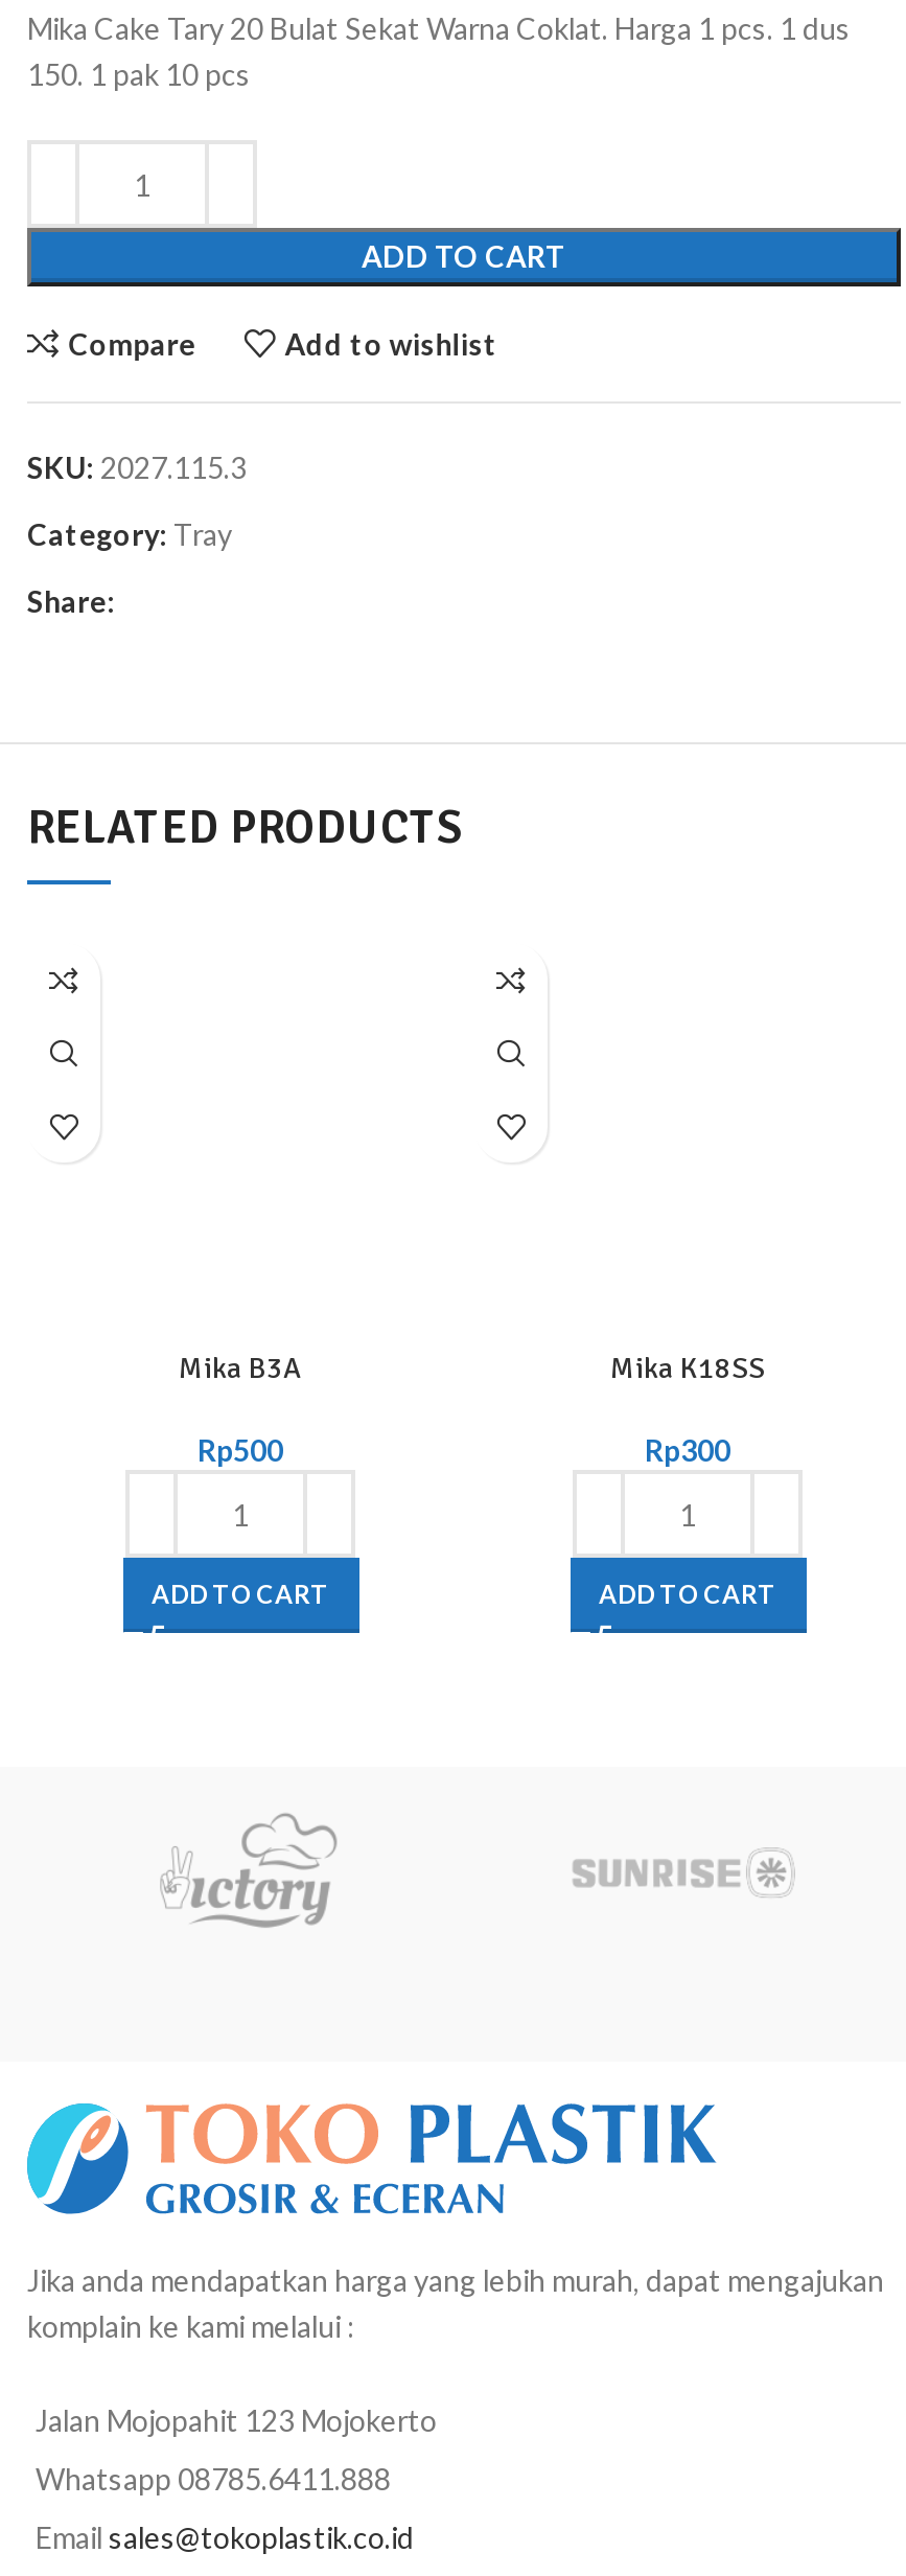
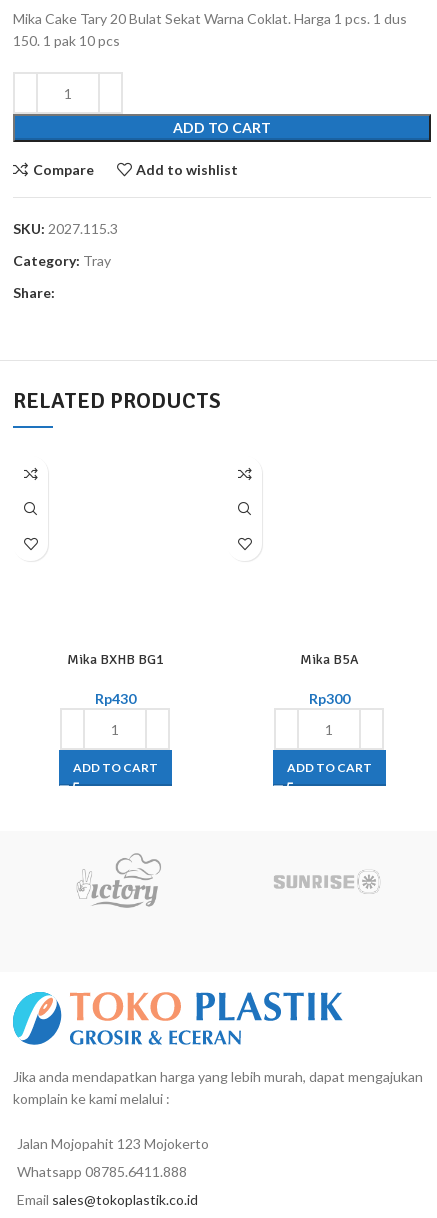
- Mika B3A
+ Mika BXHB BG1

- Mika K18SS
+ Mika B5A

- Rp500
+ Rp430
